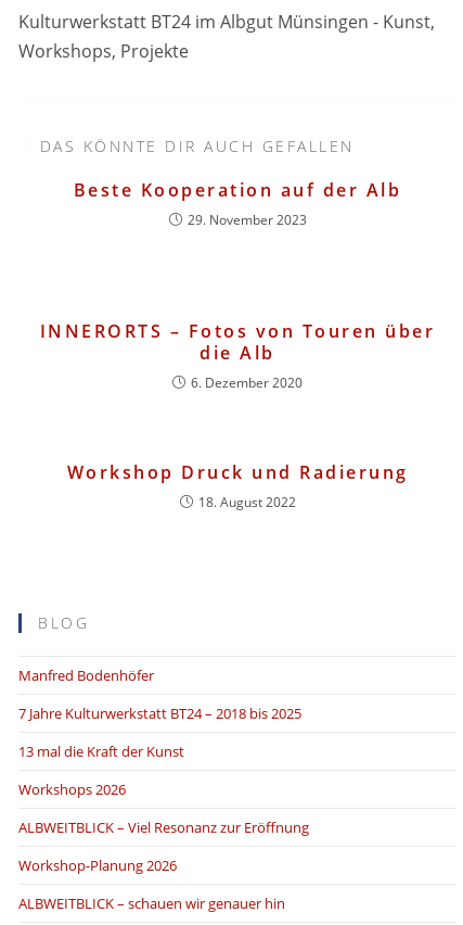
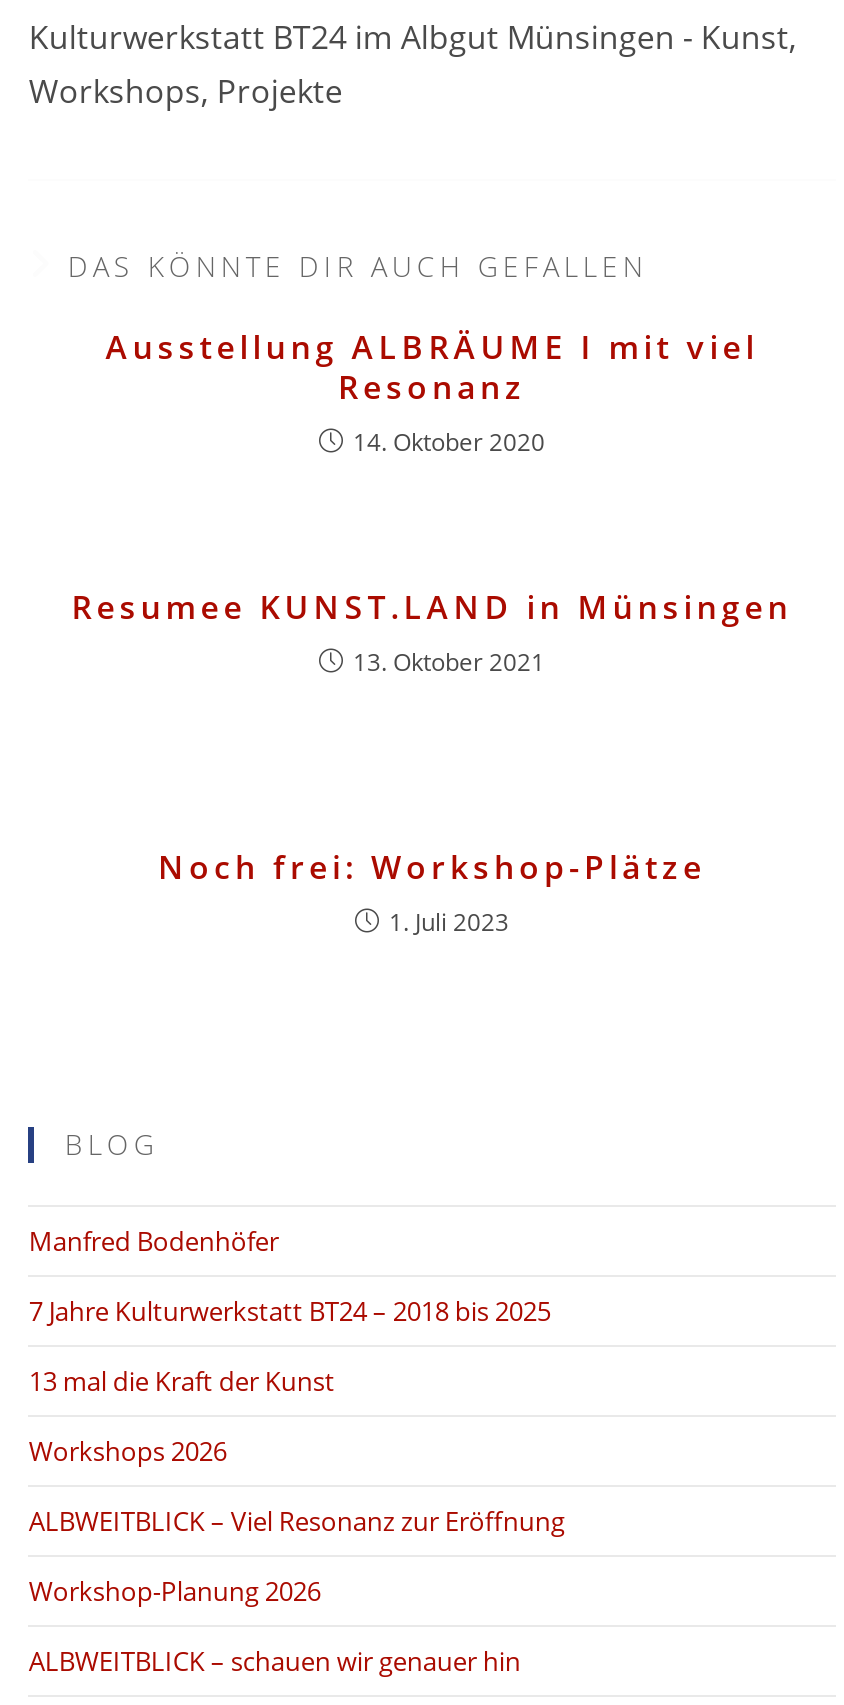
- Beste Kooperation auf der Alb
- 29. November 2023
+ Ausstellung ALBRÄUME I mit viel
+ Resonanz
+ 14. Oktober 2020

- INNERORTS – Fotos von Touren über
- die Alb
- 6. Dezember 2020
+ Resumee KUNST.LAND in Münsingen
+ 13. Oktober 2021

- Workshop Druck und Radierung
- 18. August 2022
+ Noch frei: Workshop-Plätze
+ 1. Juli 2023
